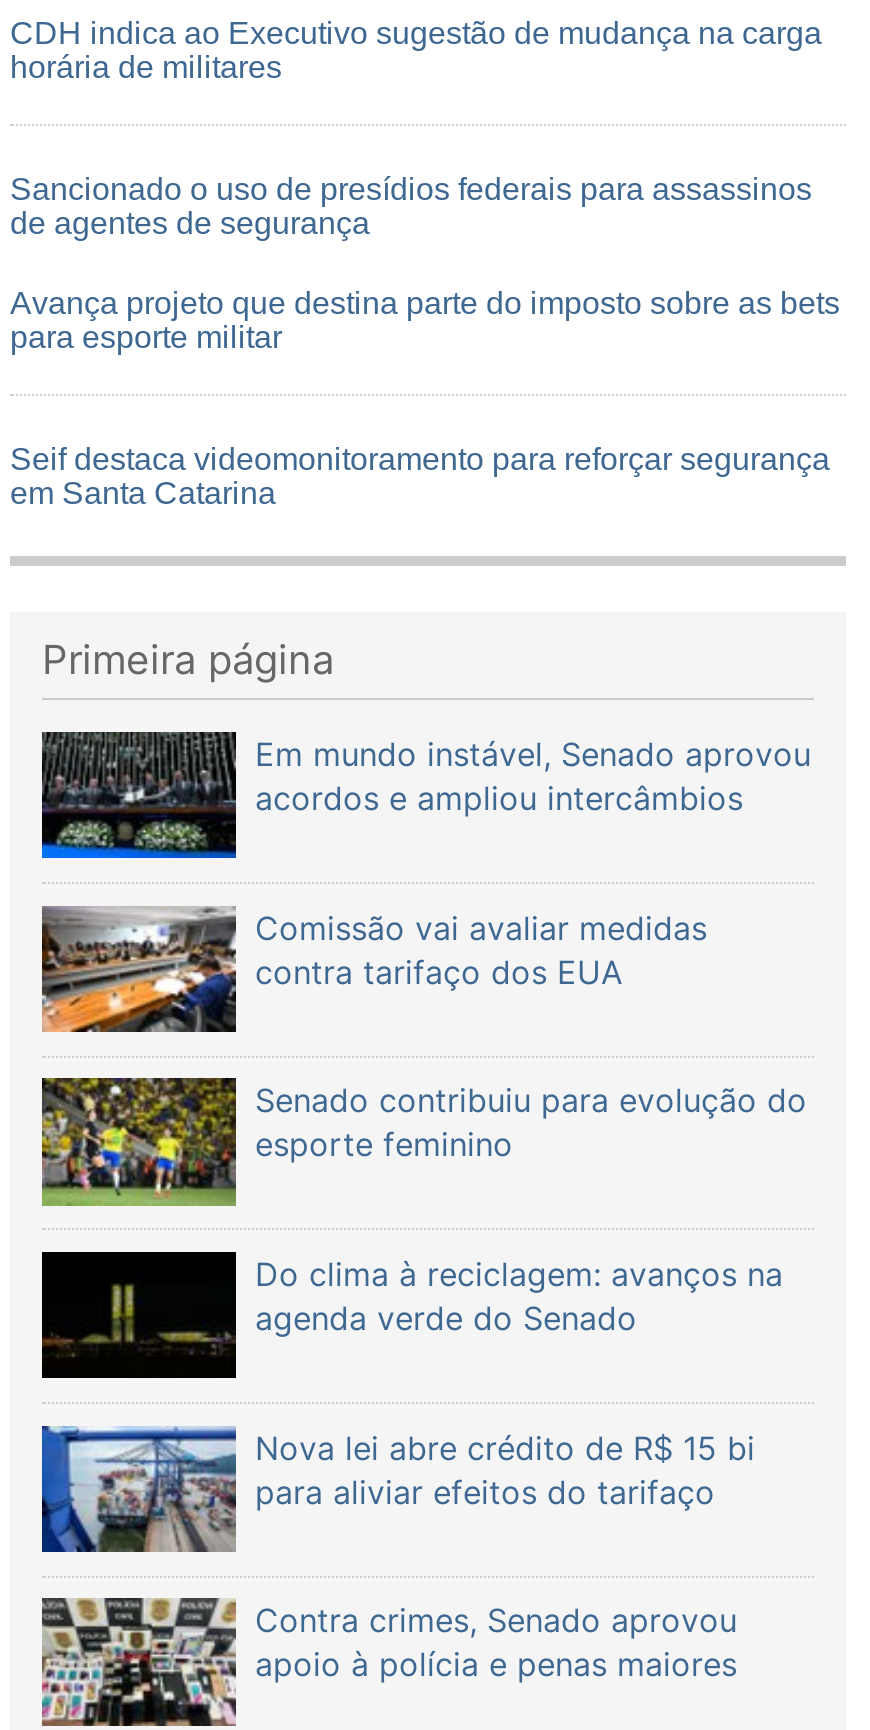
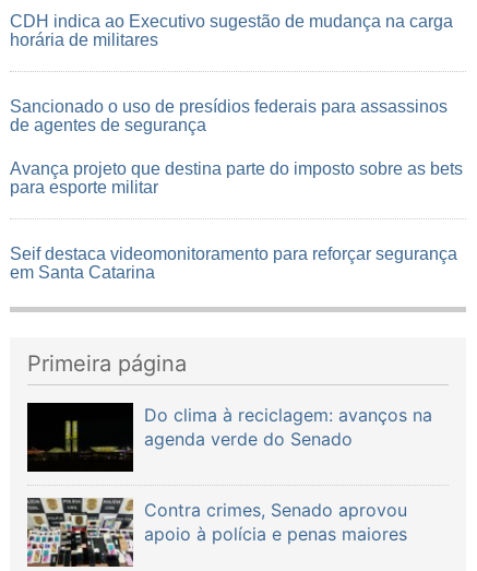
- [image]
- Em mundo instável, Senado aprovou
- acordos e ampliou intercâmbios
- Comissão vai avaliar medidas
- contra tarifaço dos EUA
- Senado contribuiu para evolução do
- esporte feminino

- [image]

- [image]

- [image]
- Nova lei abre crédito de R$ 15 bi
- para aliviar efeitos do tarifaço
